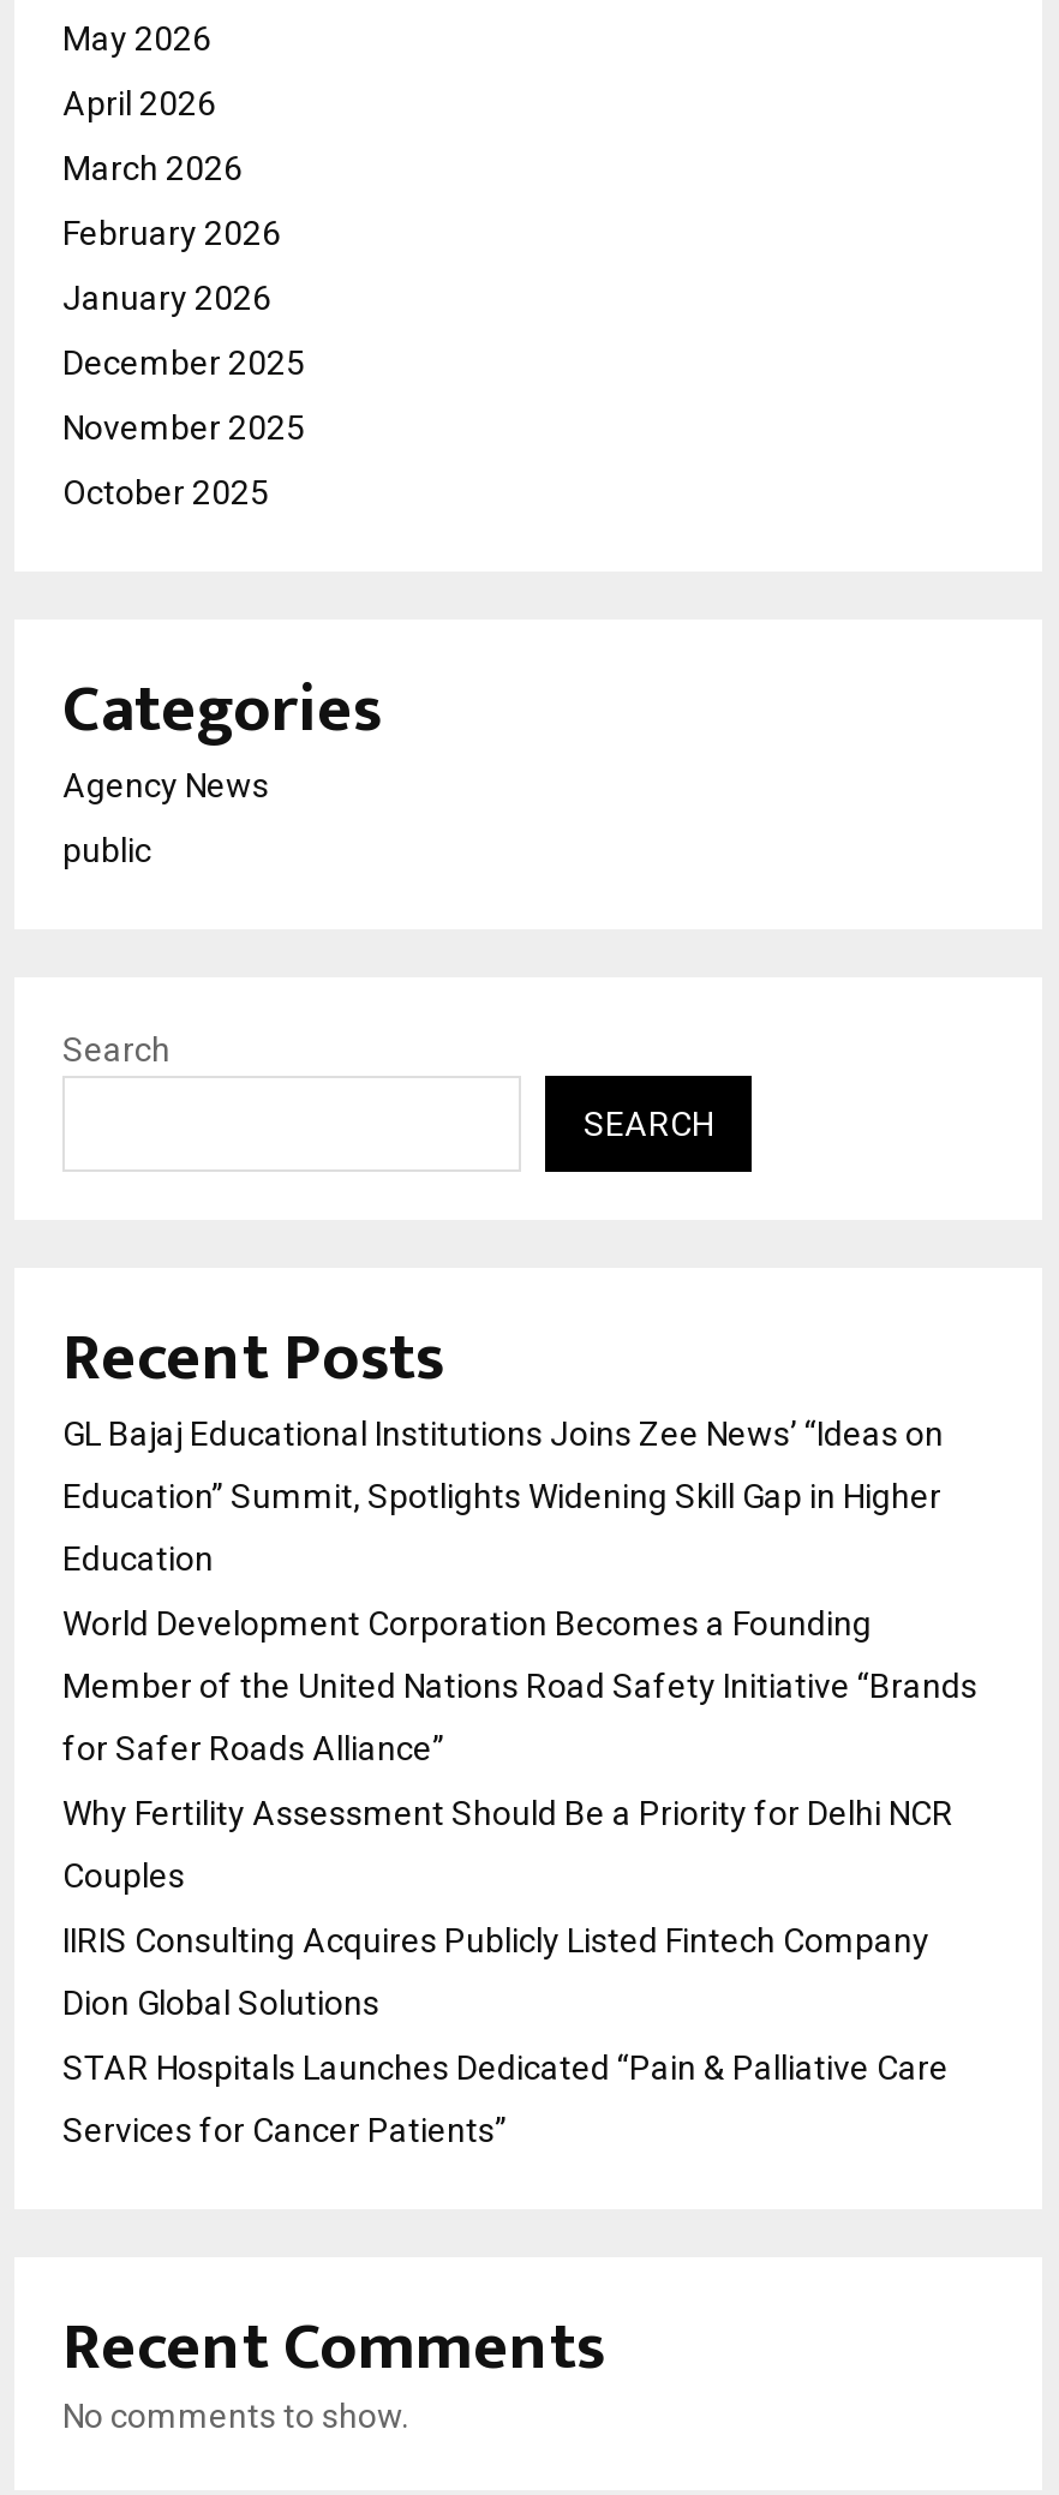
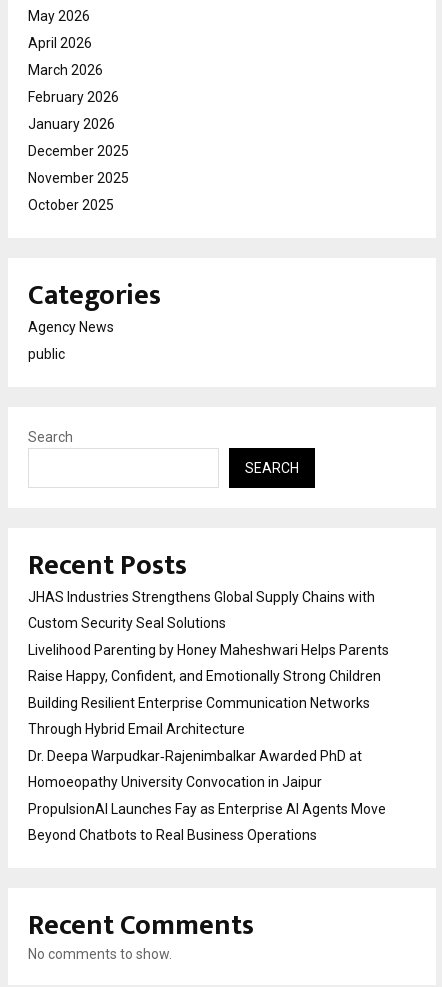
- GL Bajaj Educational Institutions Joins Zee News’ “Ideas on
- Education” Summit, Spotlights Widening Skill Gap in Higher
- Education
- World Development Corporation Becomes a Founding
- Member of the United Nations Road Safety Initiative “Brands
- for Safer Roads Alliance”
- Why Fertility Assessment Should Be a Priority for Delhi NCR
- Couples
- IIRIS Consulting Acquires Publicly Listed Fintech Company
- Dion Global Solutions
- STAR Hospitals Launches Dedicated “Pain & Palliative Care
- Services for Cancer Patients”
+ JHAS Industries Strengthens Global Supply Chains with
+ Custom Security Seal Solutions
+ Livelihood Parenting by Honey Maheshwari Helps Parents
+ Raise Happy, Confident, and Emotionally Strong Children
+ Building Resilient Enterprise Communication Networks
+ Through Hybrid Email Architecture
+ Dr. Deepa Warpudkar‑Rajenimbalkar Awarded PhD at
+ Homoeopathy University Convocation in Jaipur
+ PropulsionAI Launches Fay as Enterprise AI Agents Move
+ Beyond Chatbots to Real Business Operations
